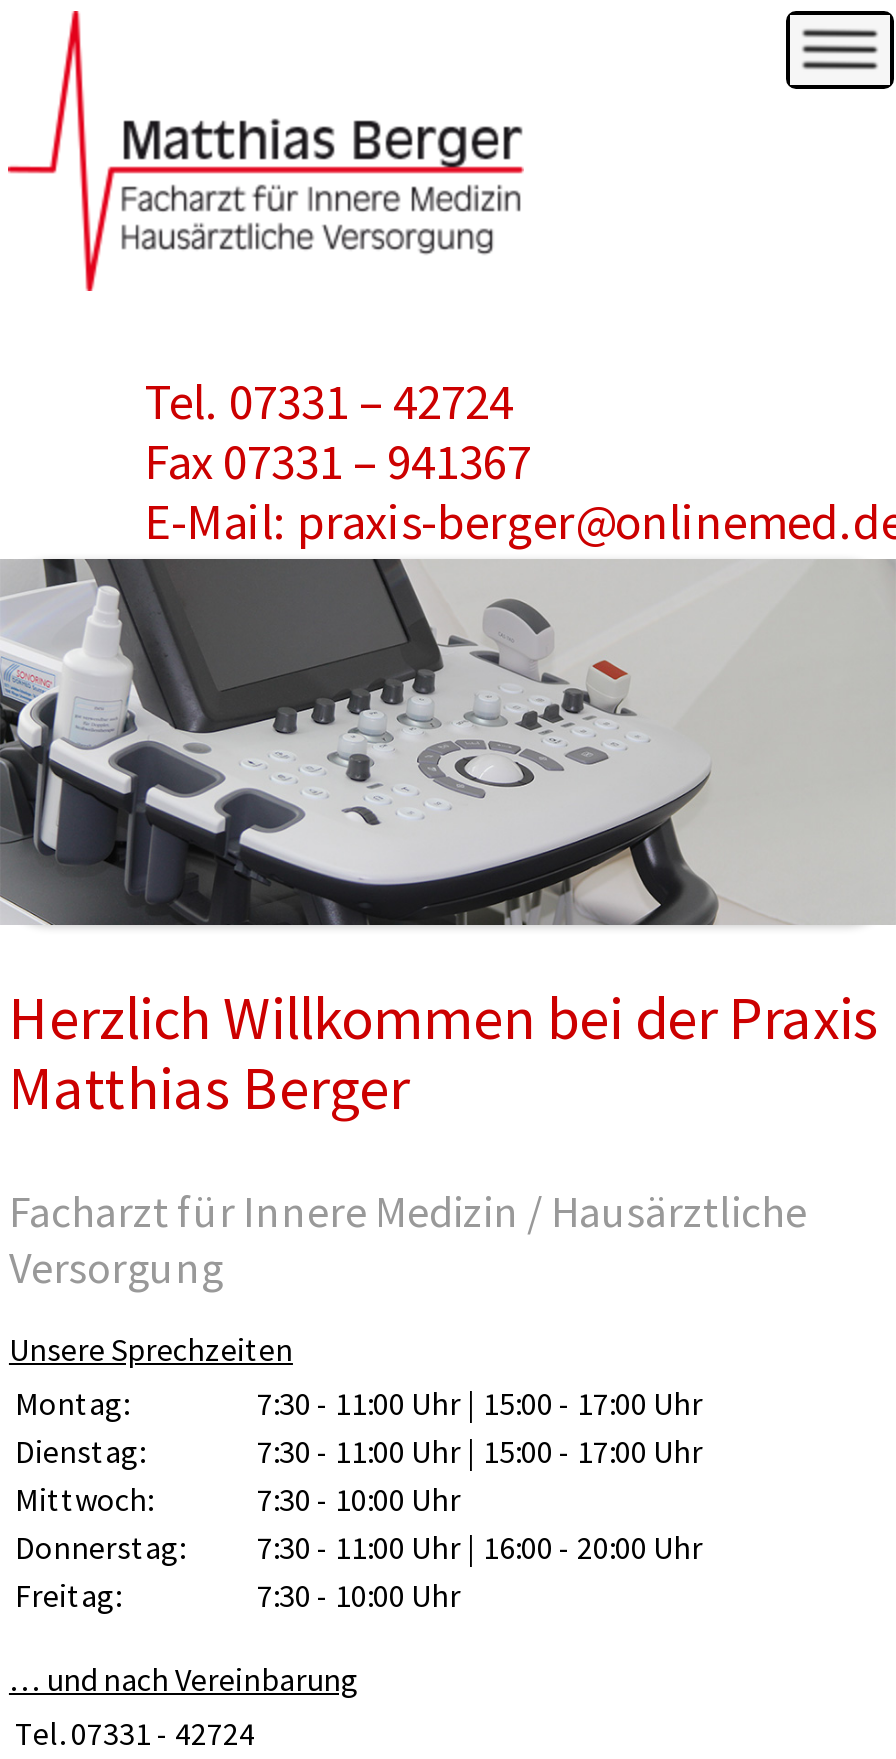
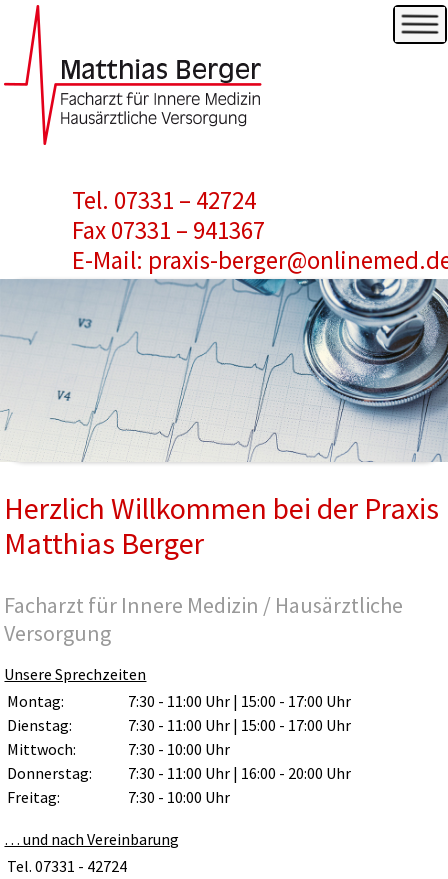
- [image]
+ [image]
